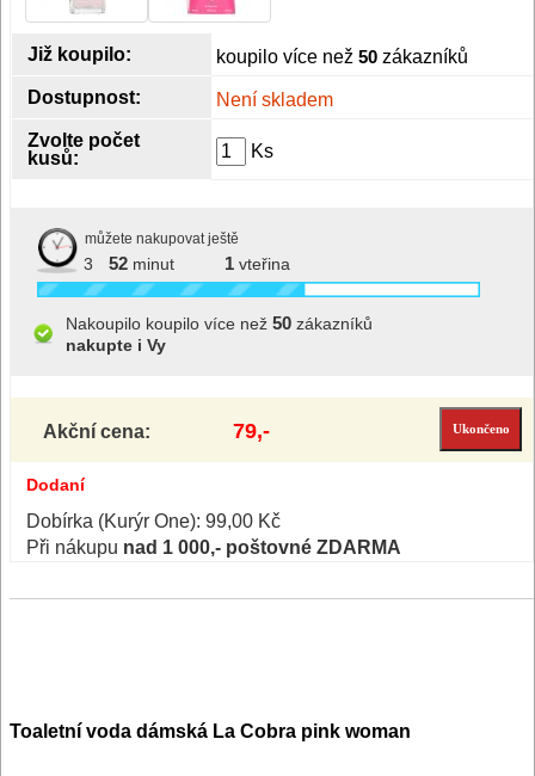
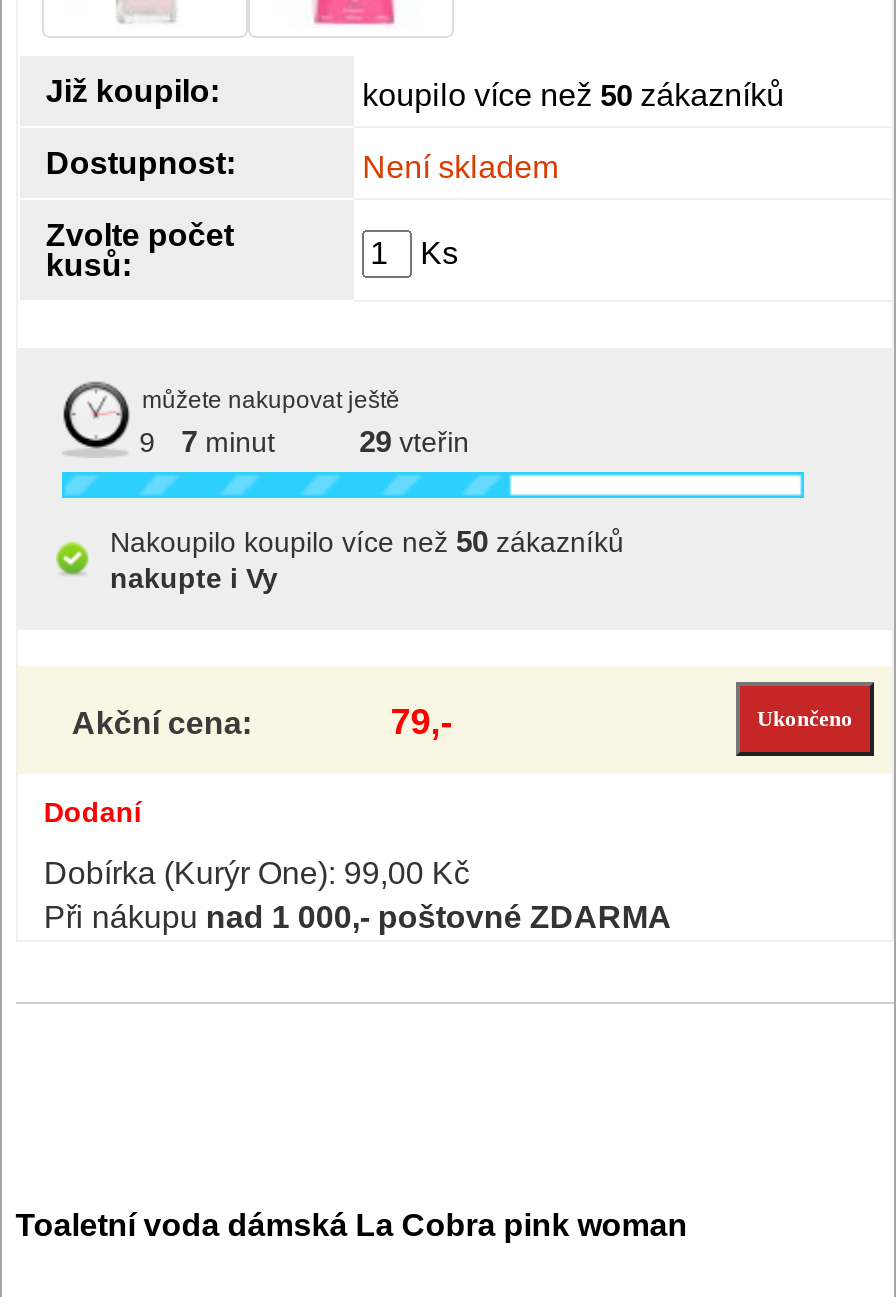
- 3
- 52 minut
- 1 vteřina
+ 9
+ 7 minut
+ 29 vteřin
